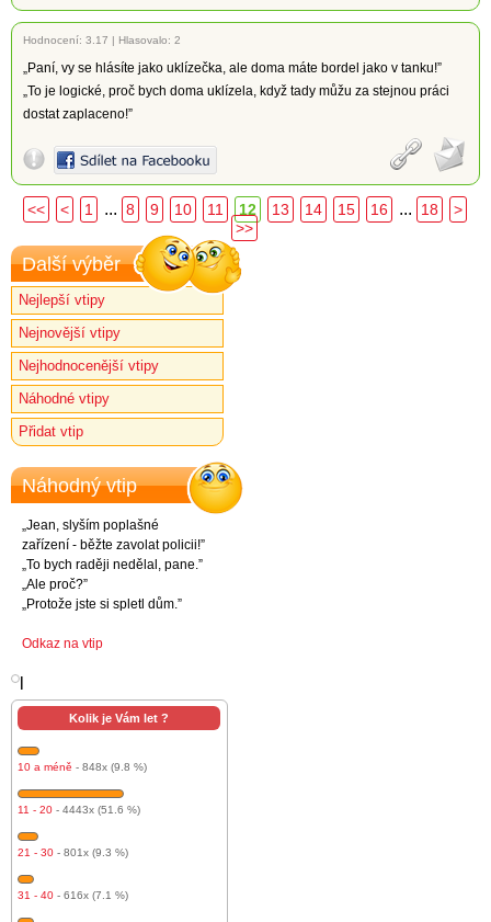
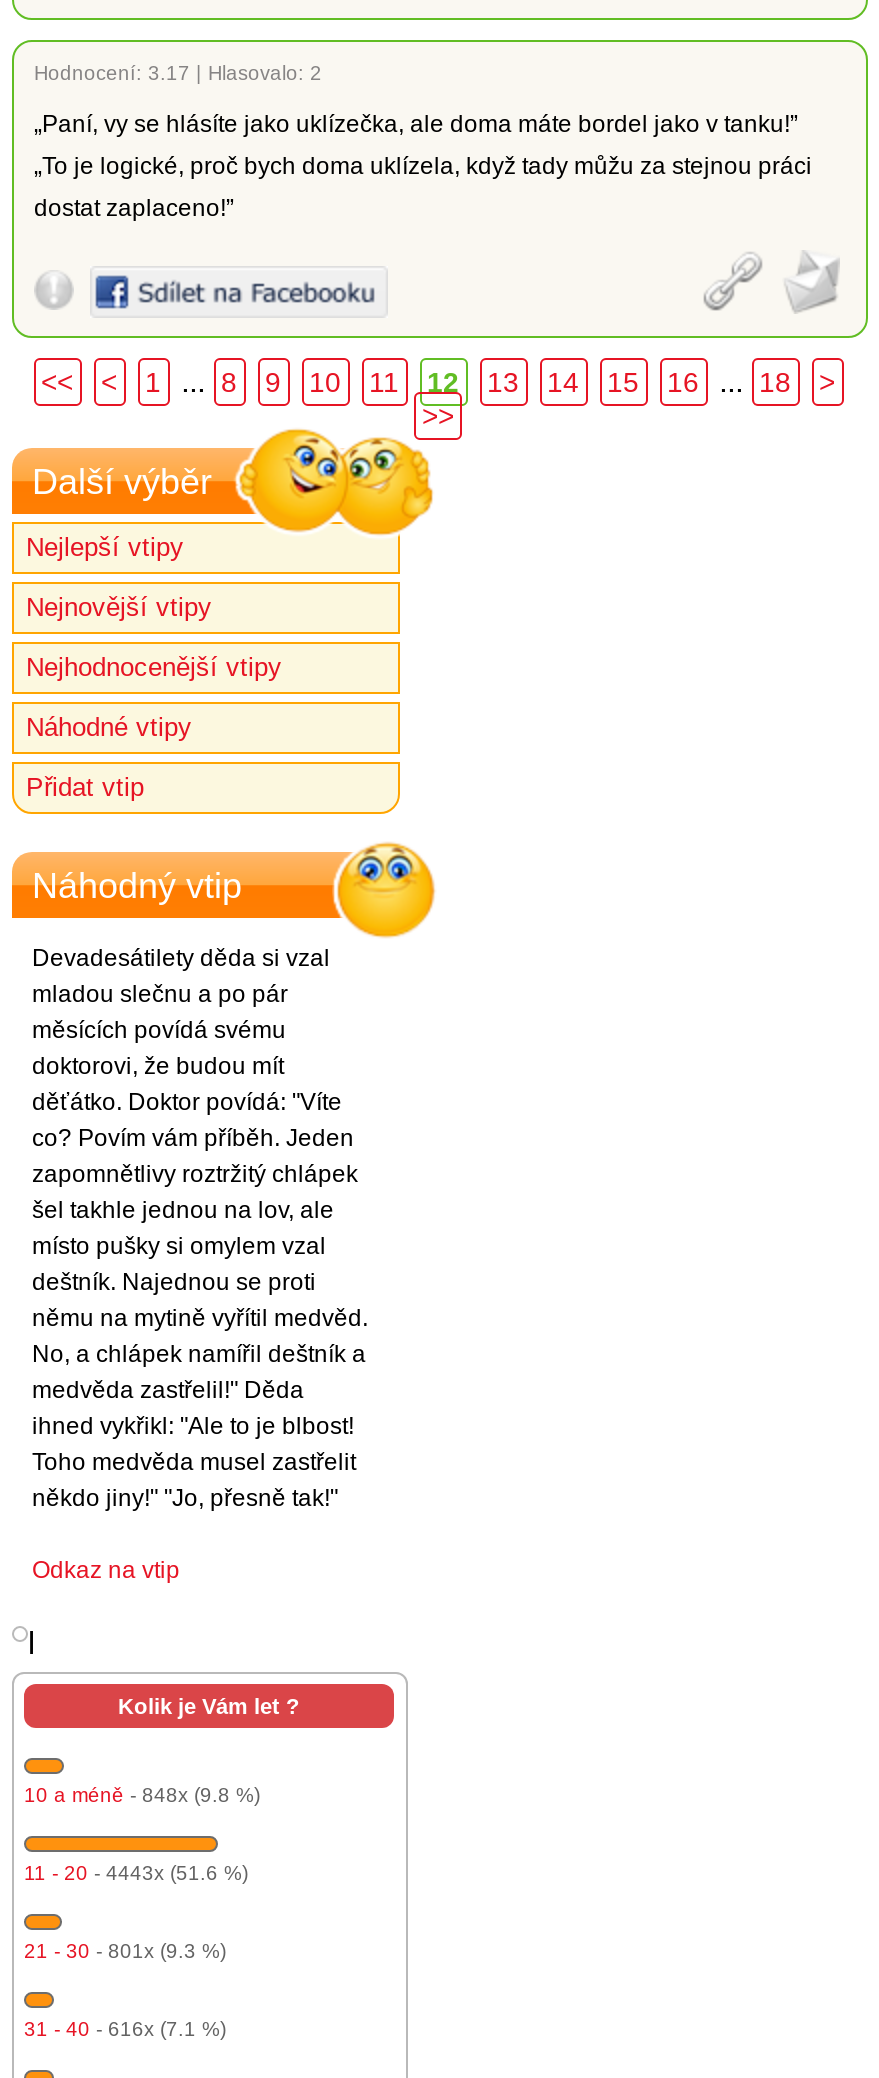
- „Jean, slyším poplašné
- zařízení - běžte zavolat policii!”
- „To bych raději nedělal, pane.”
- „Ale proč?”
- „Protože jste si spletl dům.”
+ Devadesátilety děda si vzal
+ mladou slečnu a po pár
+ měsících povídá svému
+ doktorovi, že budou mít
+ děťátko. Doktor povídá: "Víte
+ co? Povím vám příběh. Jeden
+ zapomnětlivy roztržitý chlápek
+ šel takhle jednou na lov, ale
+ místo pušky si omylem vzal
+ deštník. Najednou se proti
+ němu na mytině vyřítil medvěd.
+ No, a chlápek namířil deštník a
+ medvěda zastřelil!" Děda
+ ihned vykřikl: "Ale to je blbost!
+ Toho medvěda musel zastřelit
+ někdo jiny!" "Jo, přesně tak!"
